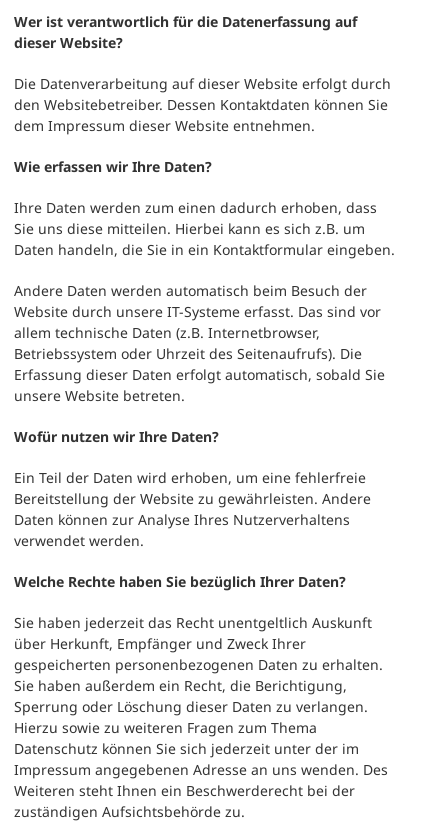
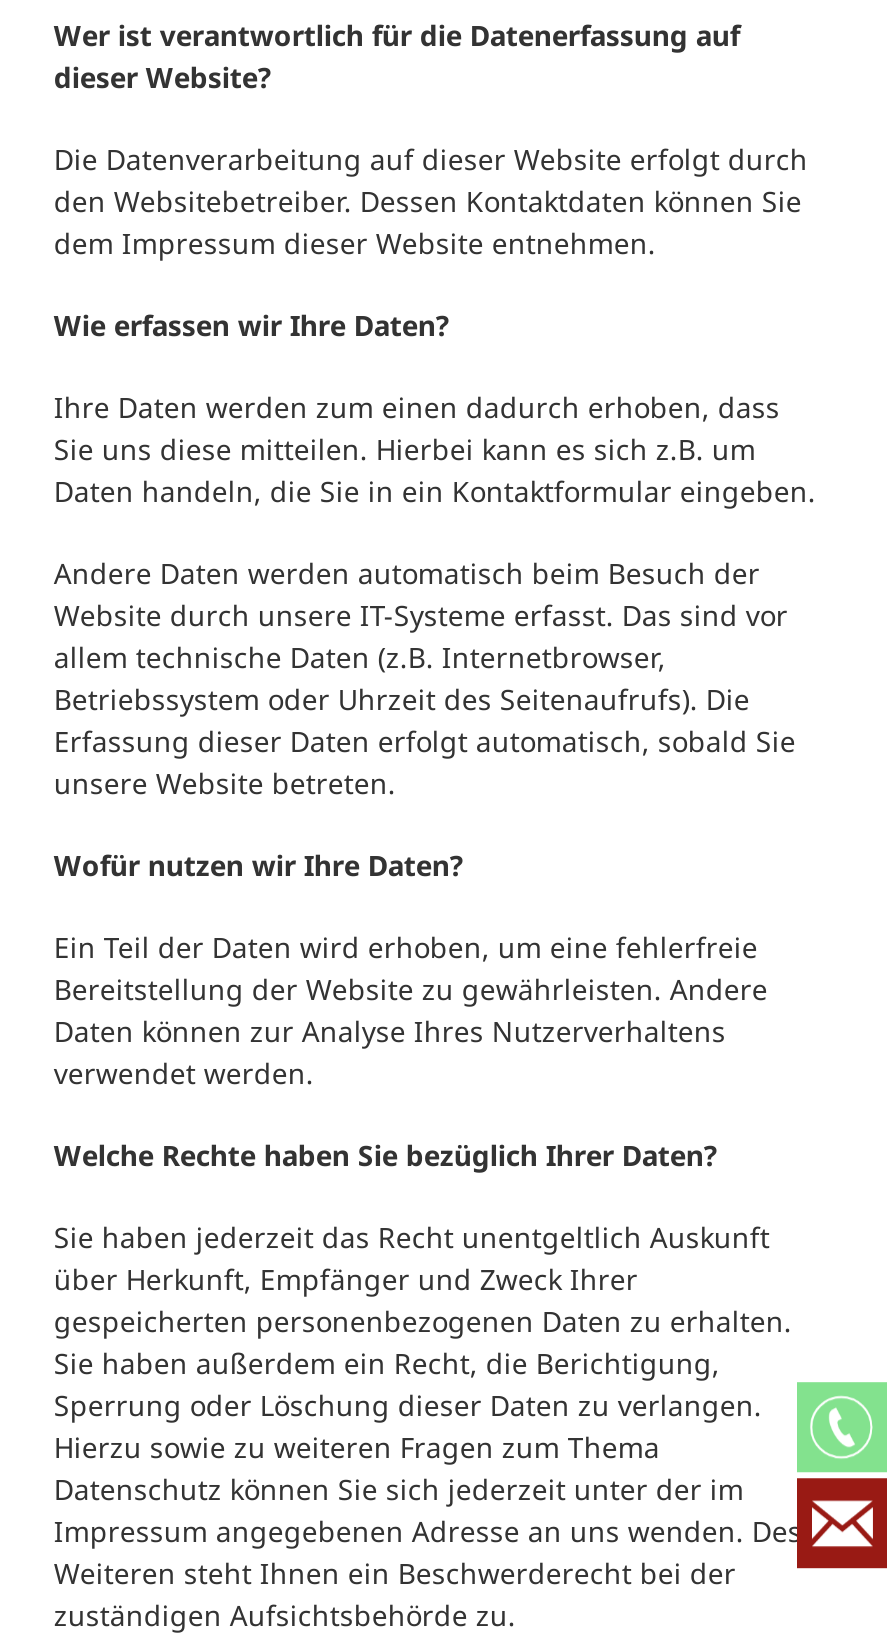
+ [image]
